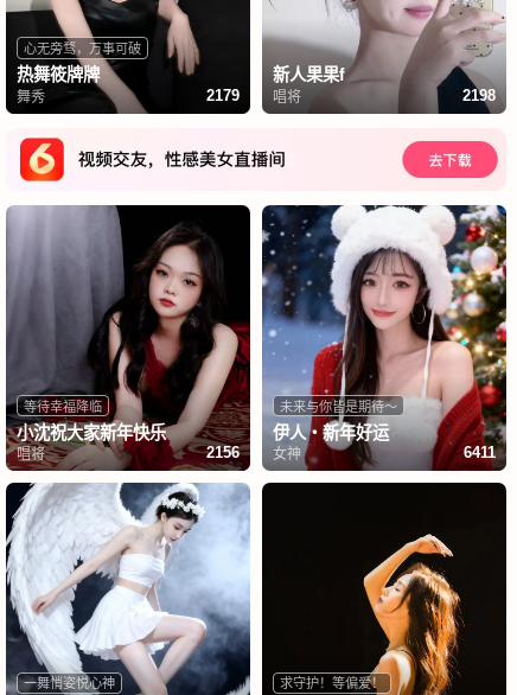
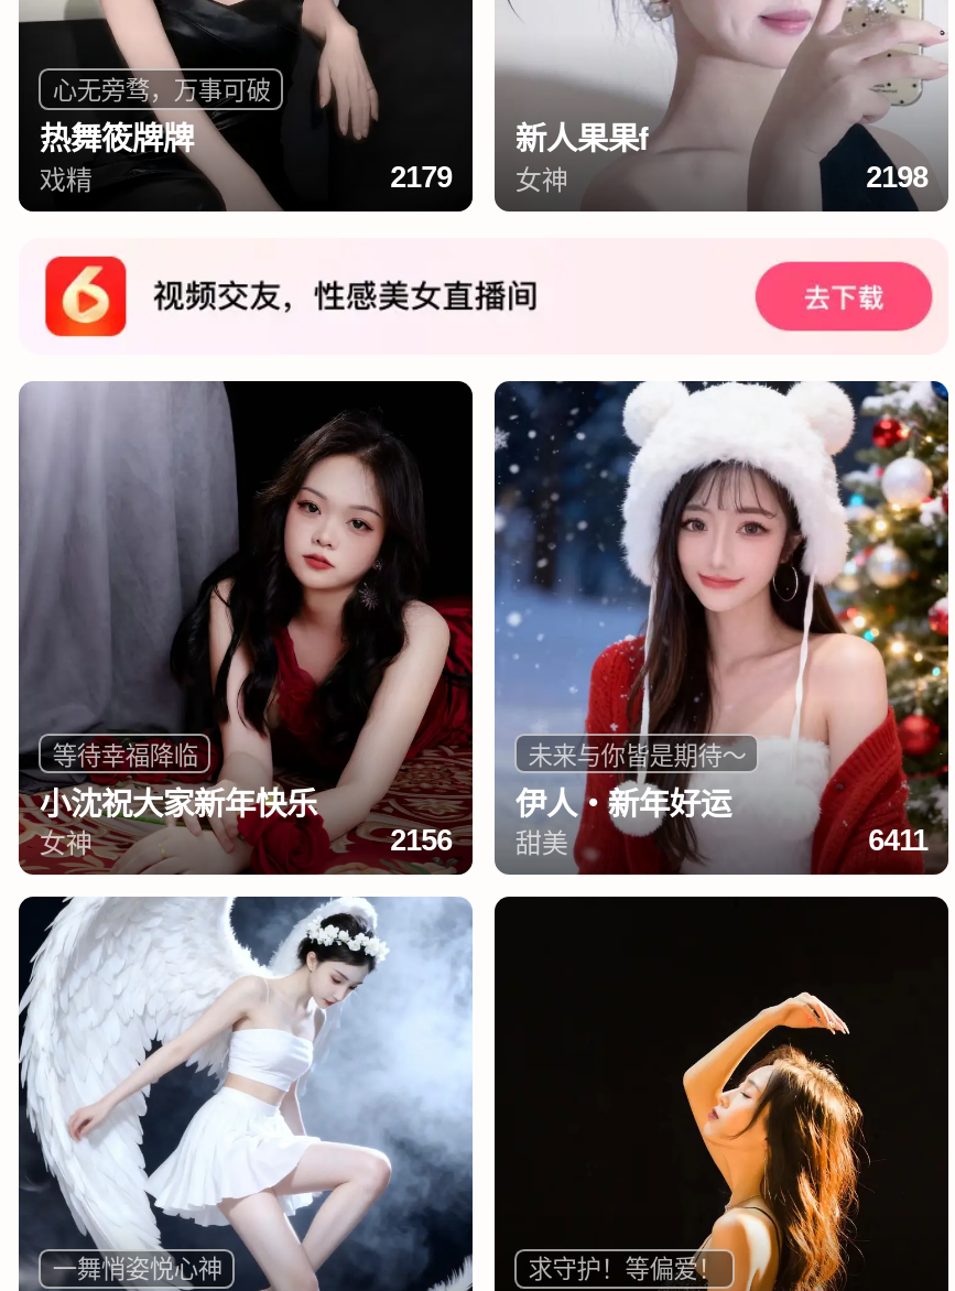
- 舞秀
+ 戏精

- 唱将
+ 女神

- 唱将
+ 女神

- 女神
+ 甜美
